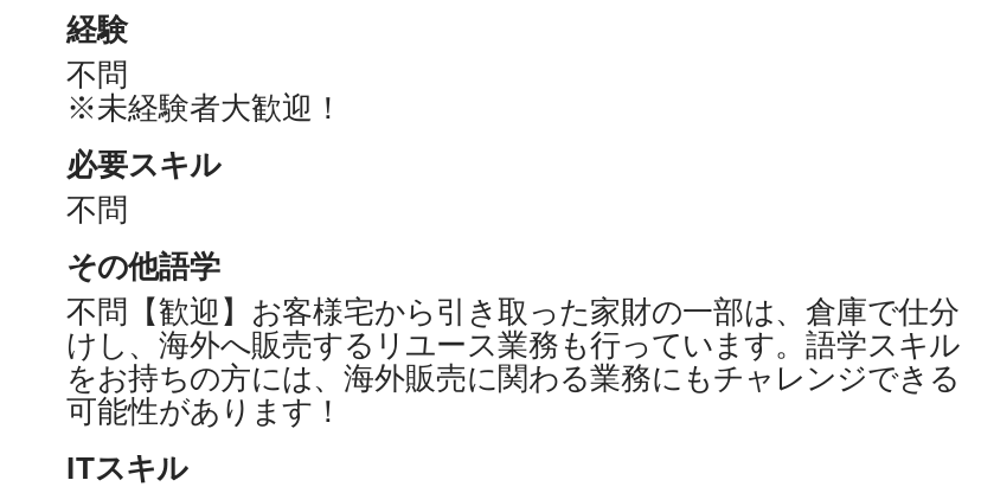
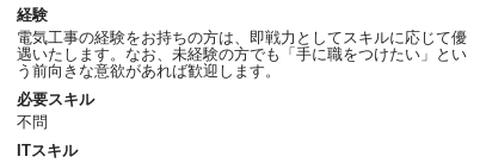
- 不問
- ※未経験者大歓迎！
+ 電気工事の経験をお持ちの方は、即戦力としてスキルに応じて優
+ 遇いたします。なお、未経験の方でも「手に職をつけたい」とい
+ う前向きな意欲があれば歓迎します。

- その他語学
- 不問【歓迎】お客様宅から引き取った家財の一部は、倉庫で仕分
- けし、海外へ販売するリユース業務も行っています。語学スキル
- をお持ちの方には、海外販売に関わる業務にもチャレンジできる
- 可能性があります！
